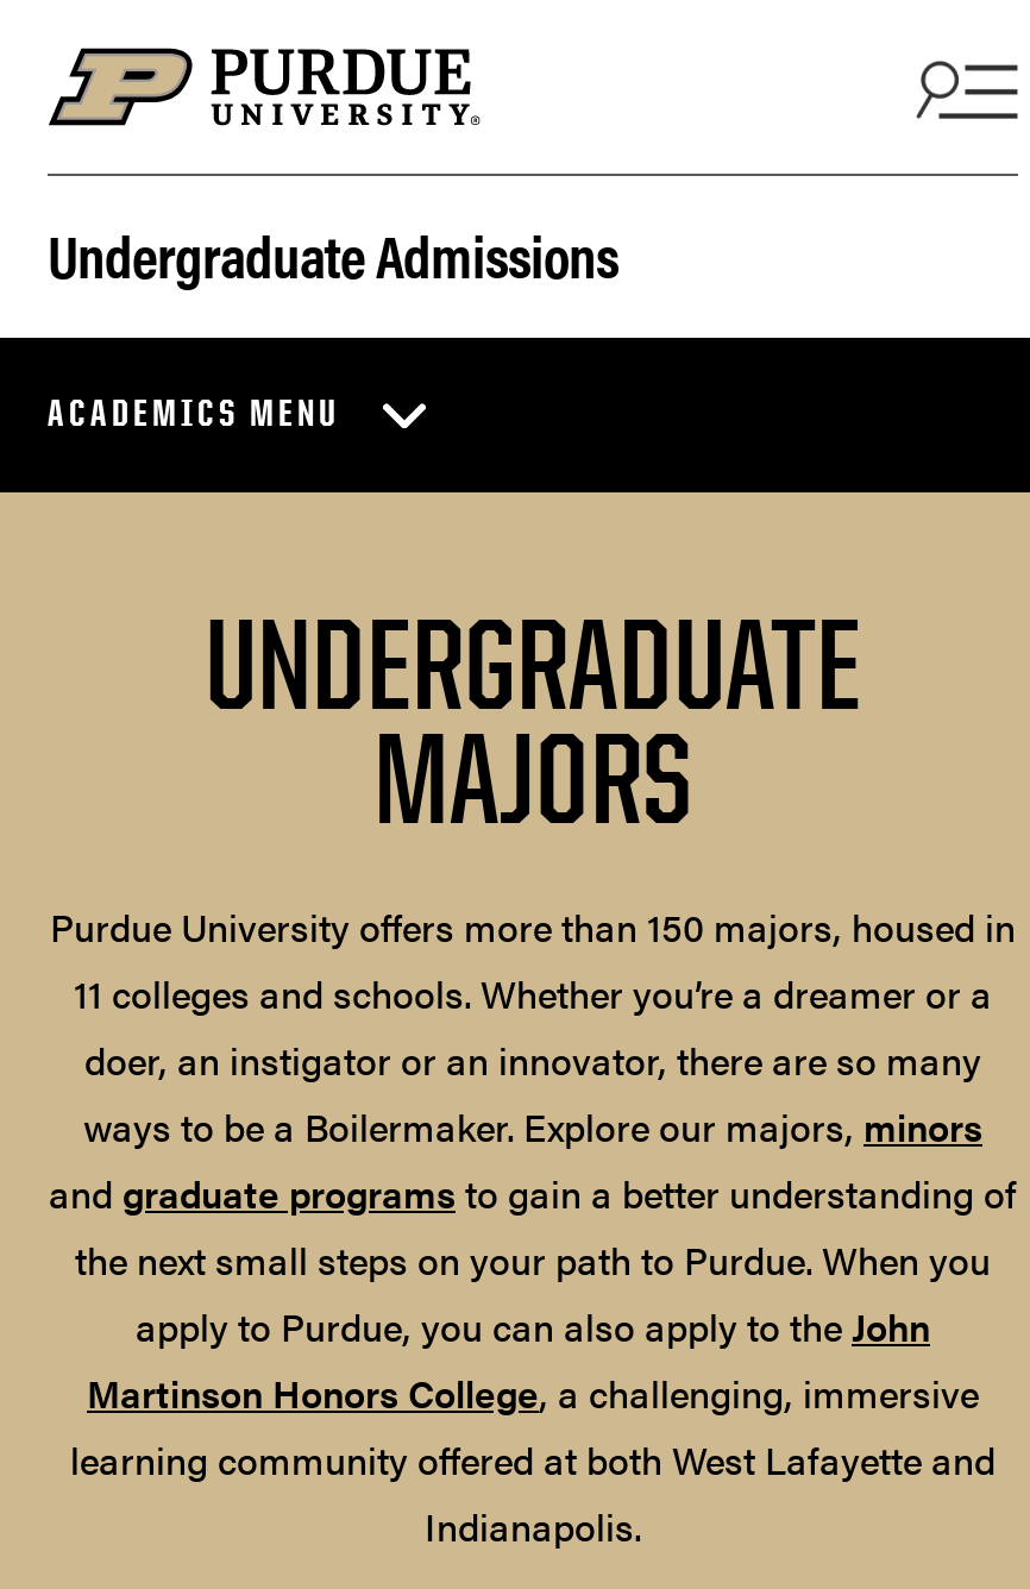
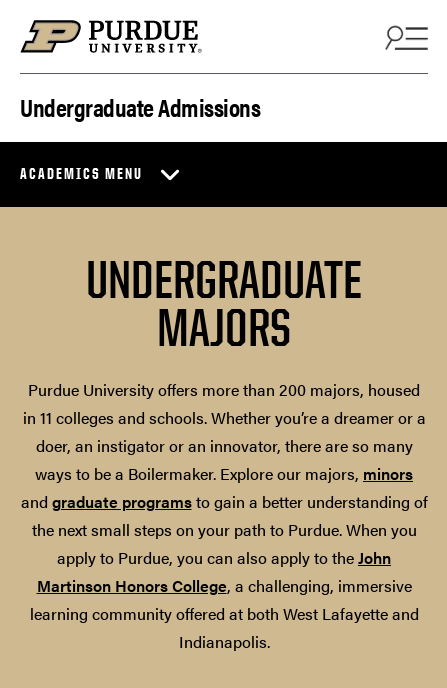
- Purdue University offers more than 150 majors, housed in
- 11 colleges and schools. Whether you’re a dreamer or a
+ Purdue University offers more than 200 majors, housed
+ in 11 colleges and schools. Whether you’re a dreamer or a
